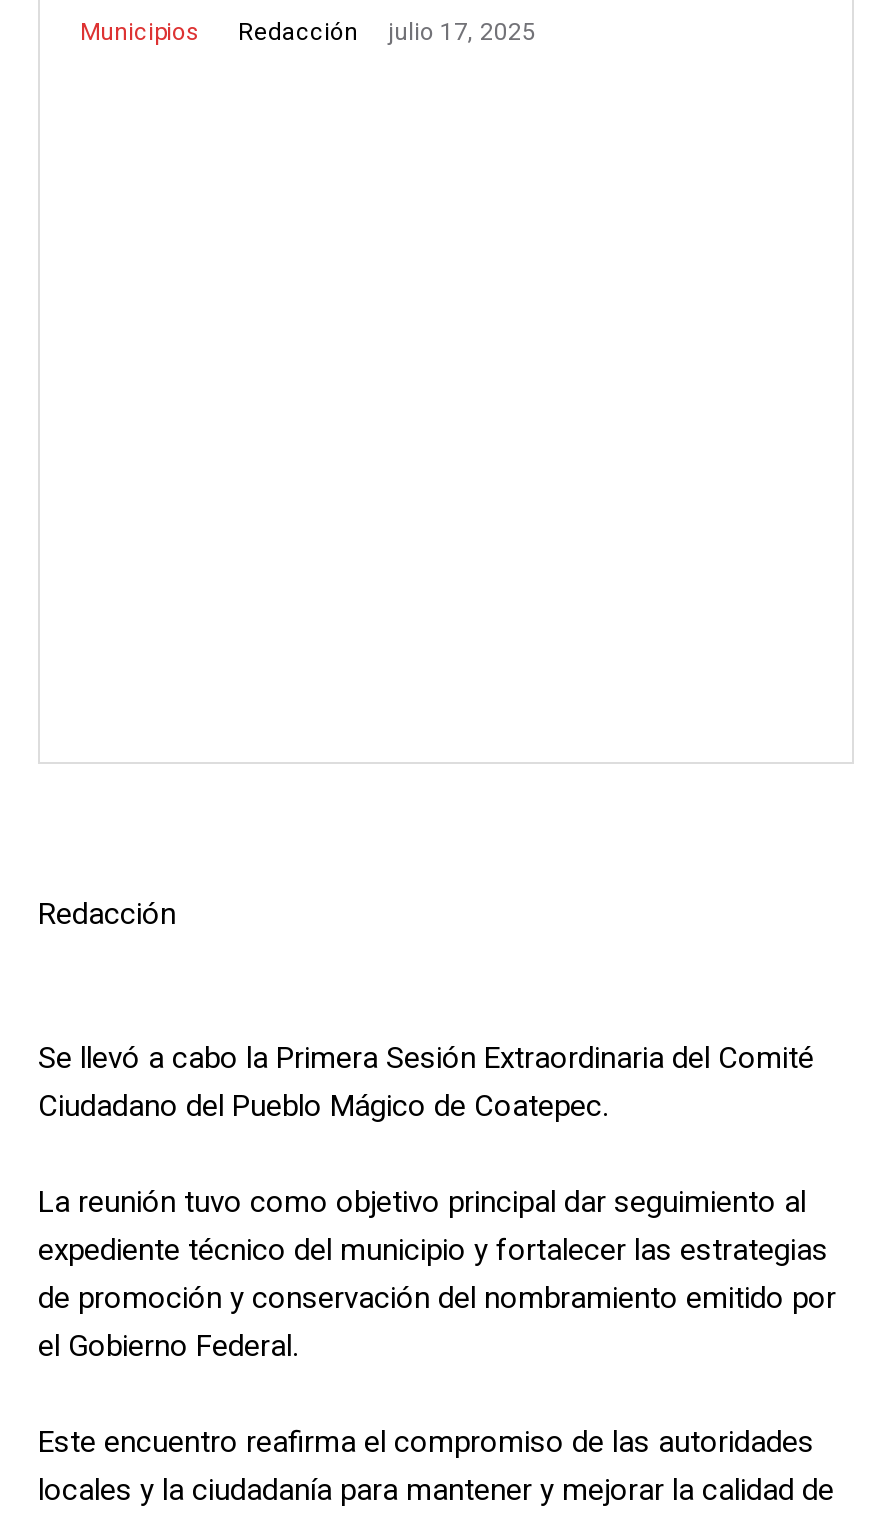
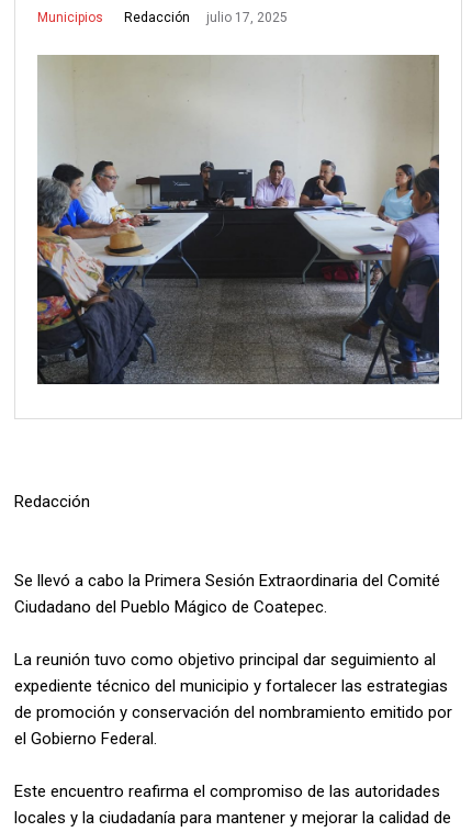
+ [image]
